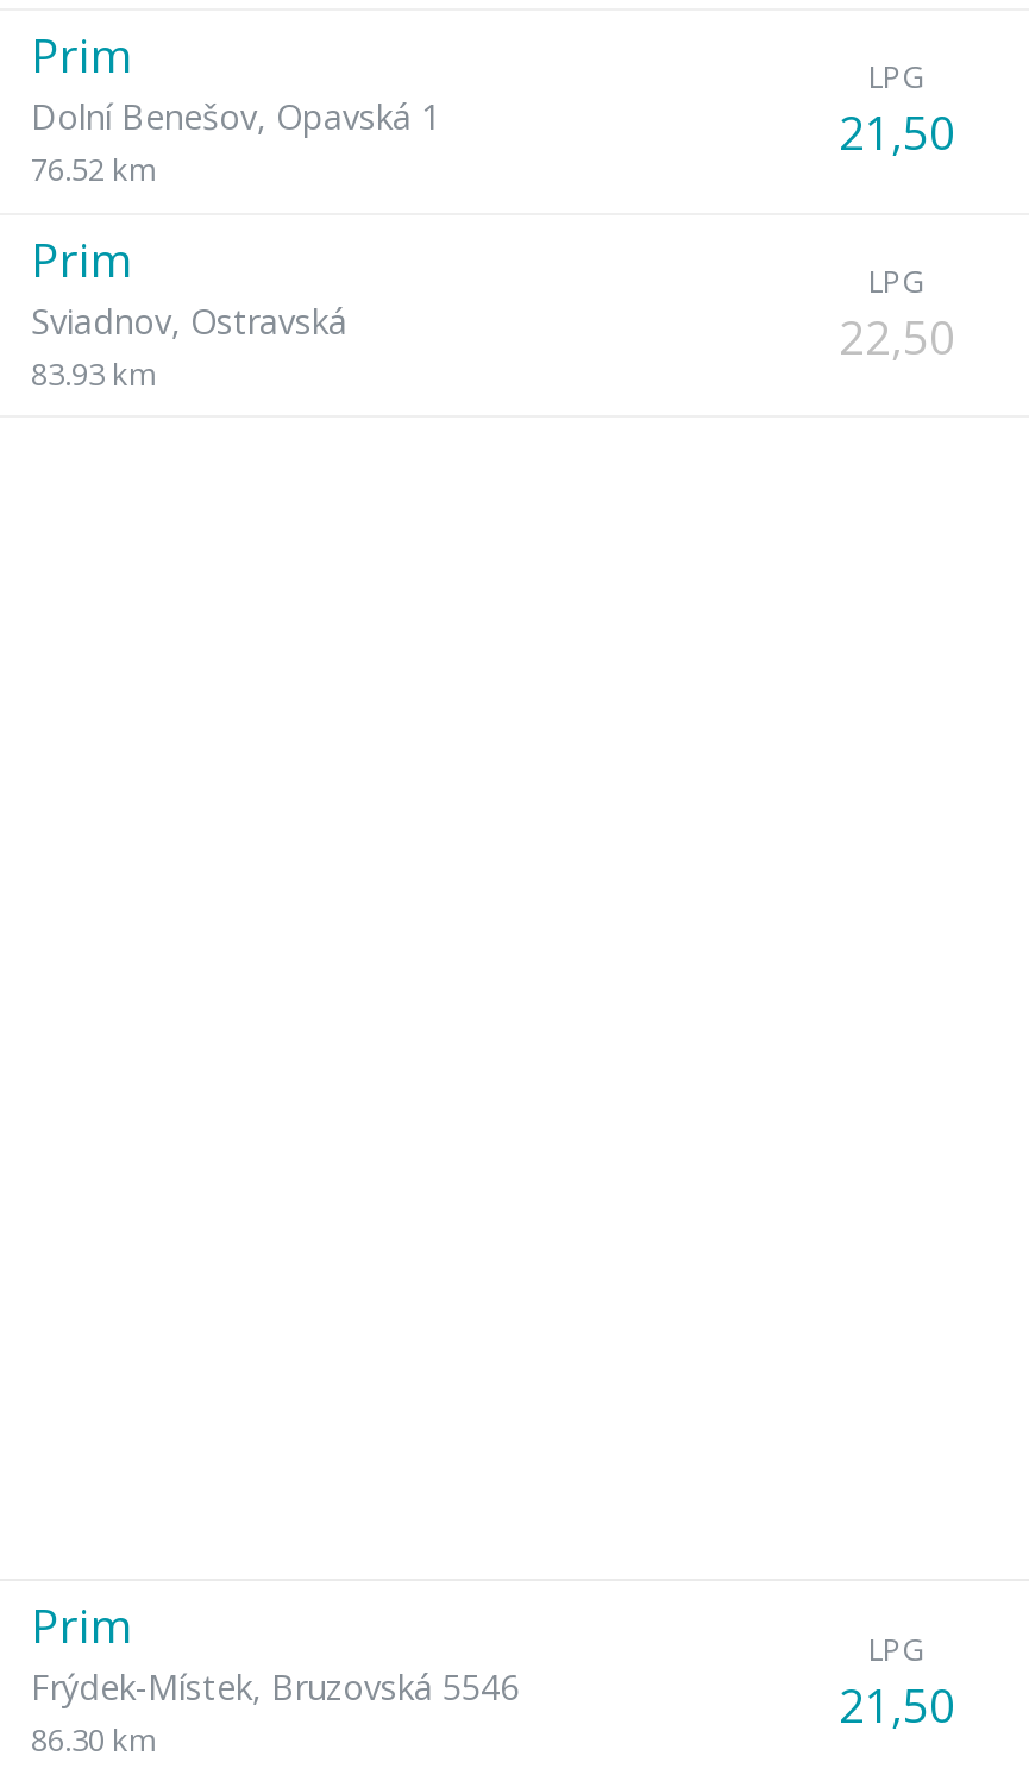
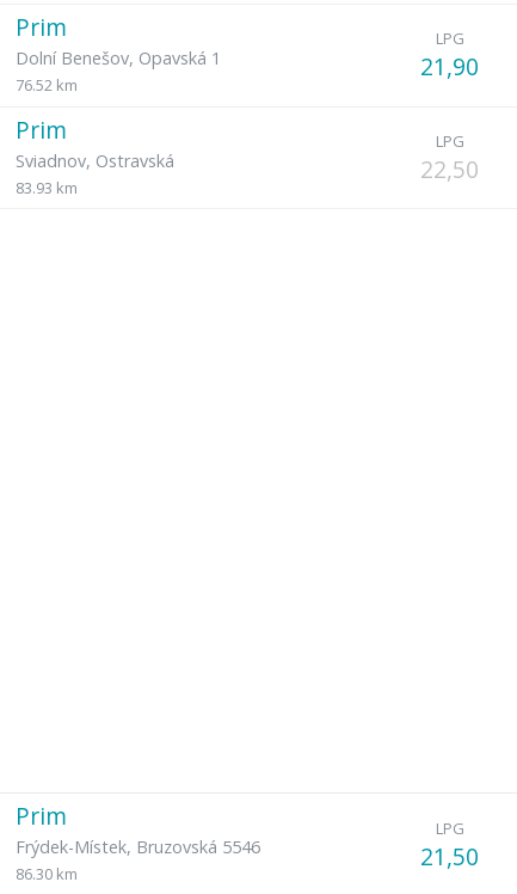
- 21,50
+ 21,90
